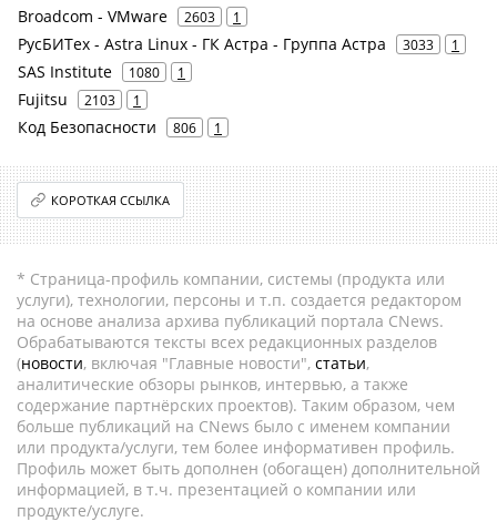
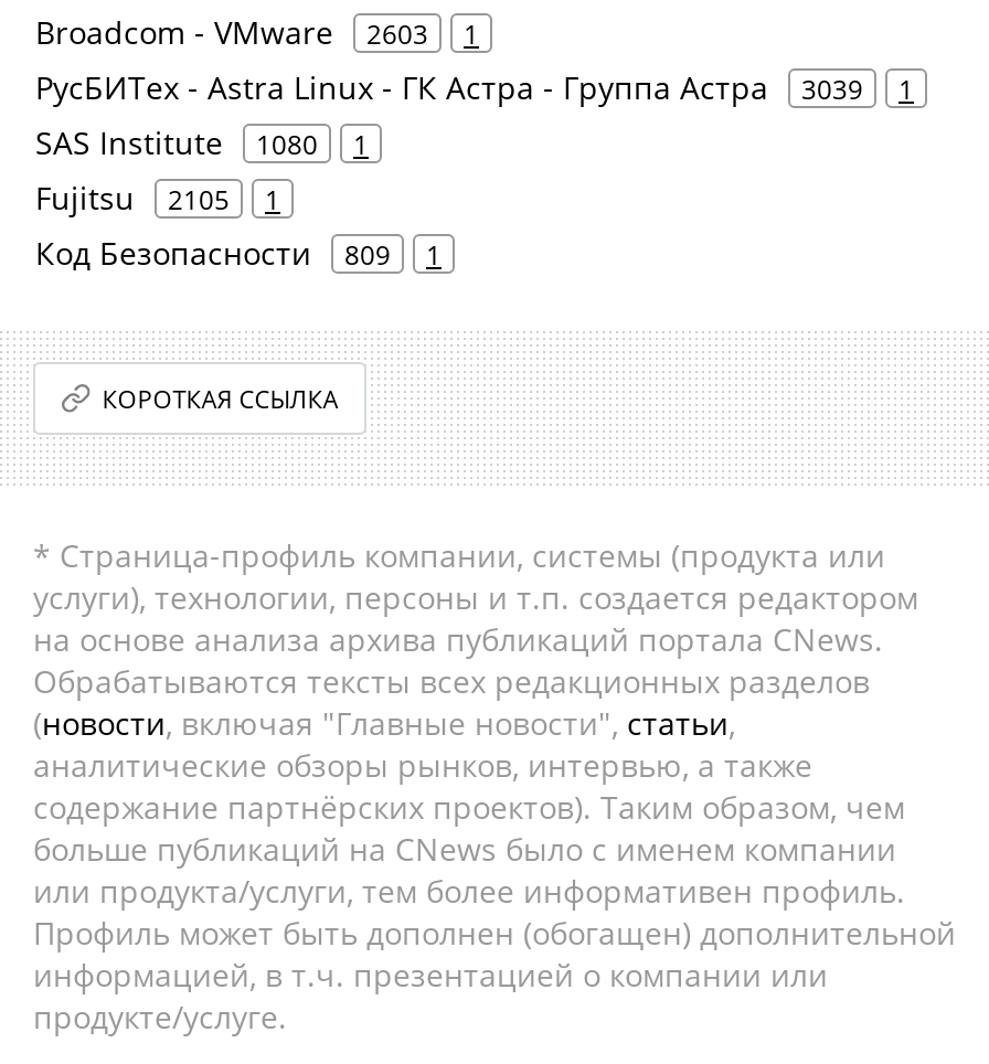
- РусБИТех - Astra Linux - ГК Астра - Группа Астра 3033 1
+ РусБИТех - Astra Linux - ГК Астра - Группа Астра 3039 1

- Fujitsu 2103 1
+ Fujitsu 2105 1

- Код Безопасности 806 1
+ Код Безопасности 809 1
